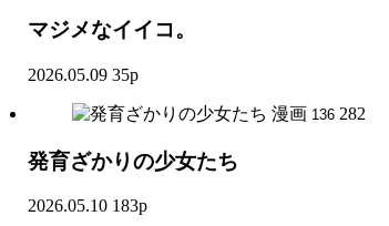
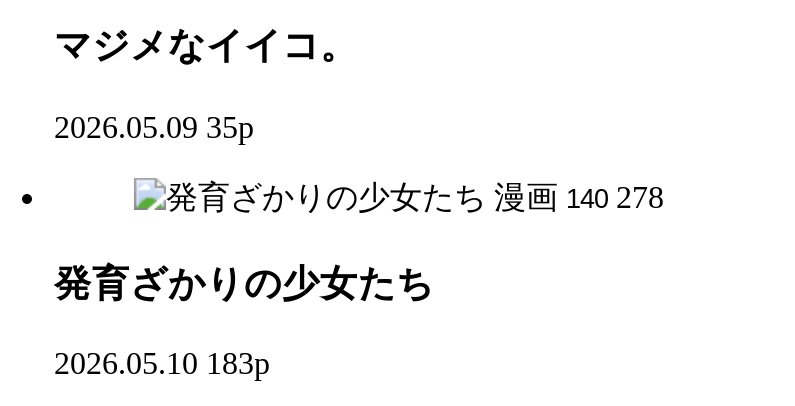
- 漫画 136 282
+ 漫画 140 278
